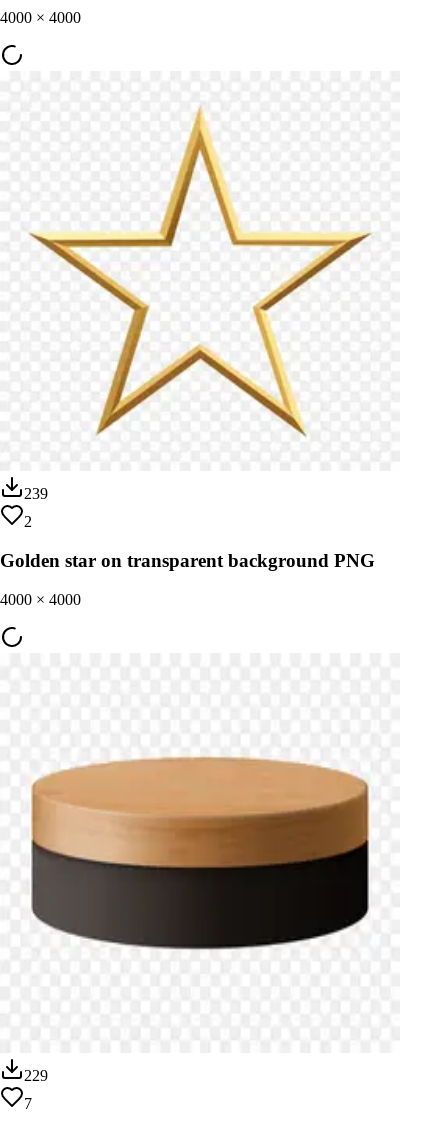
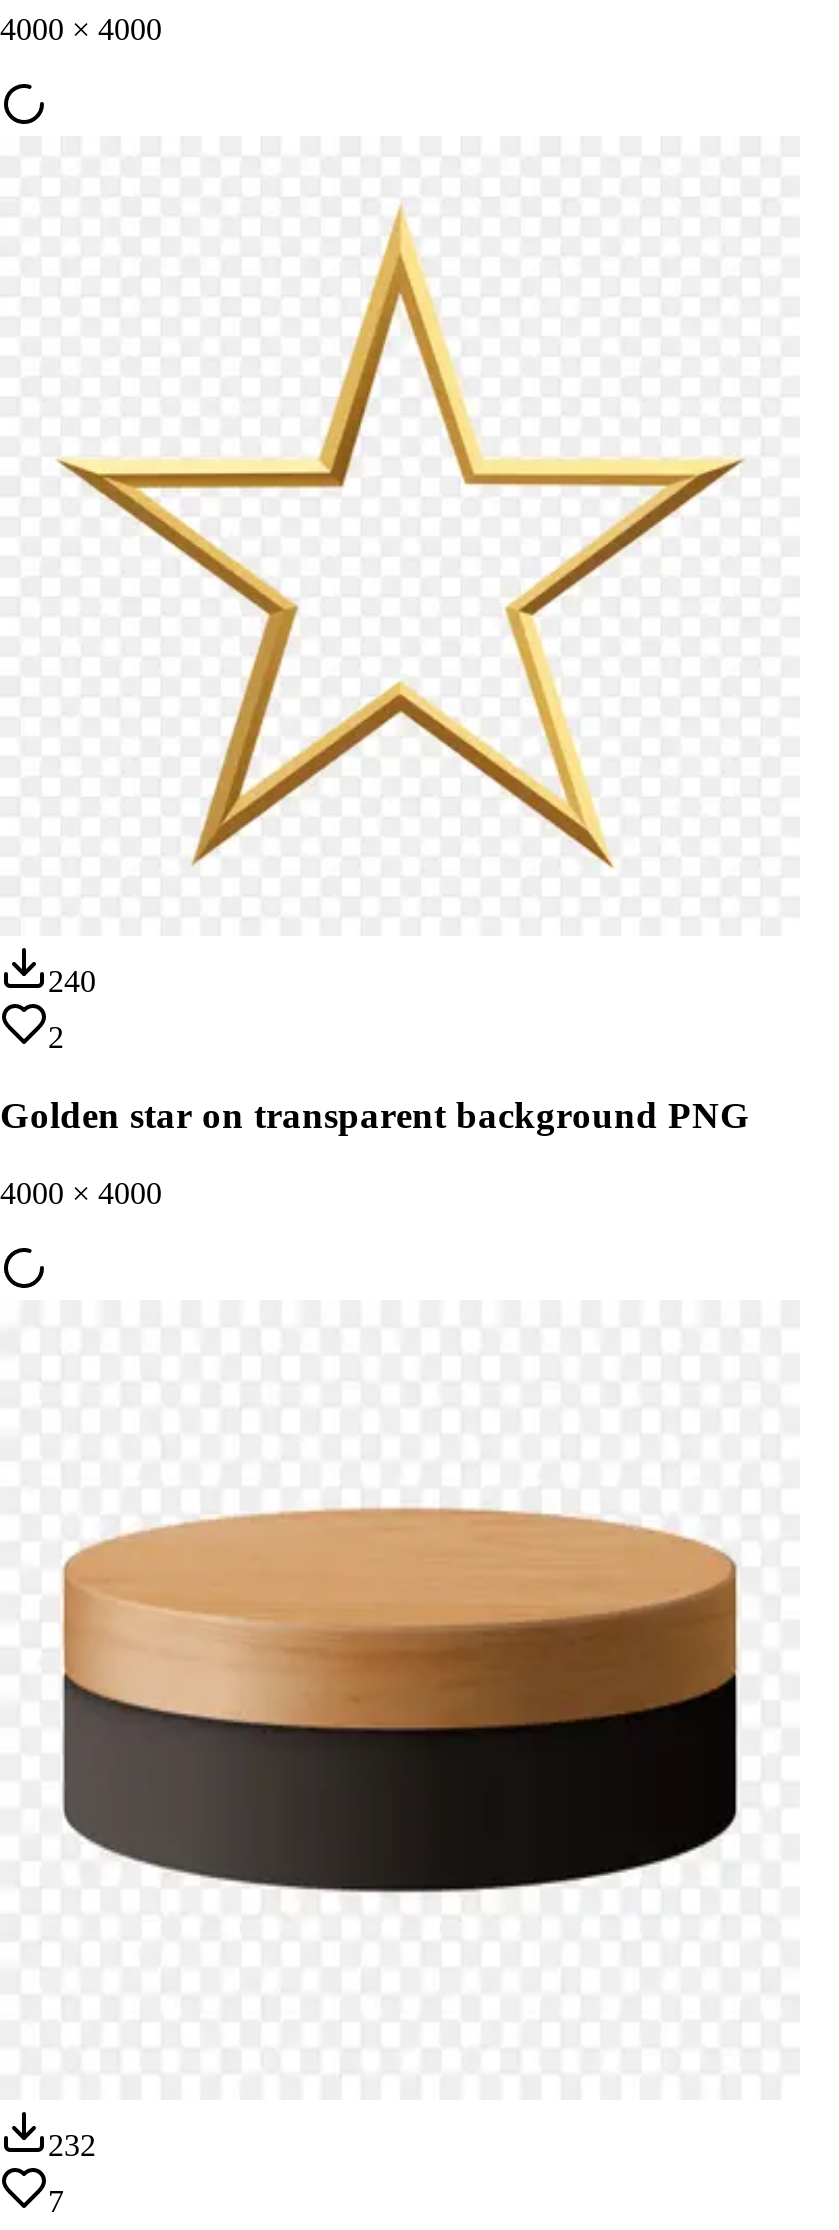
- 239
+ 240

- 229
+ 232
